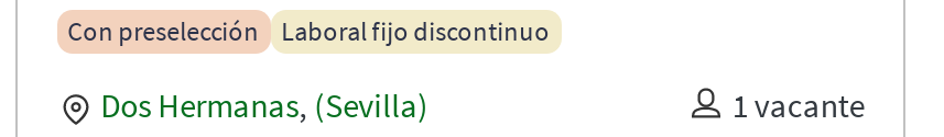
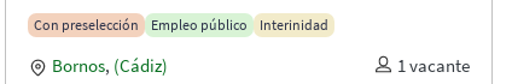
- Laboral fijo discontinuo
+ Empleo público
+ Interinidad

- Dos Hermanas, (Sevilla)
+ Bornos, (Cádiz)
